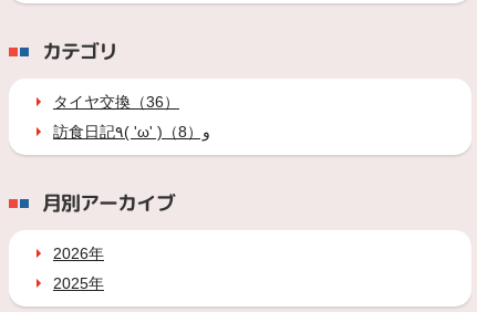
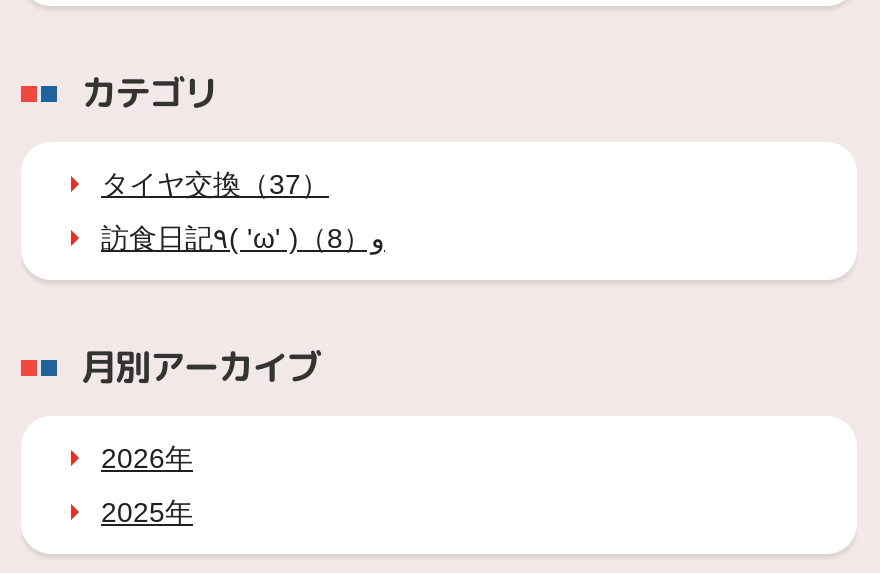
- タイヤ交換（36）
+ タイヤ交換（37）
